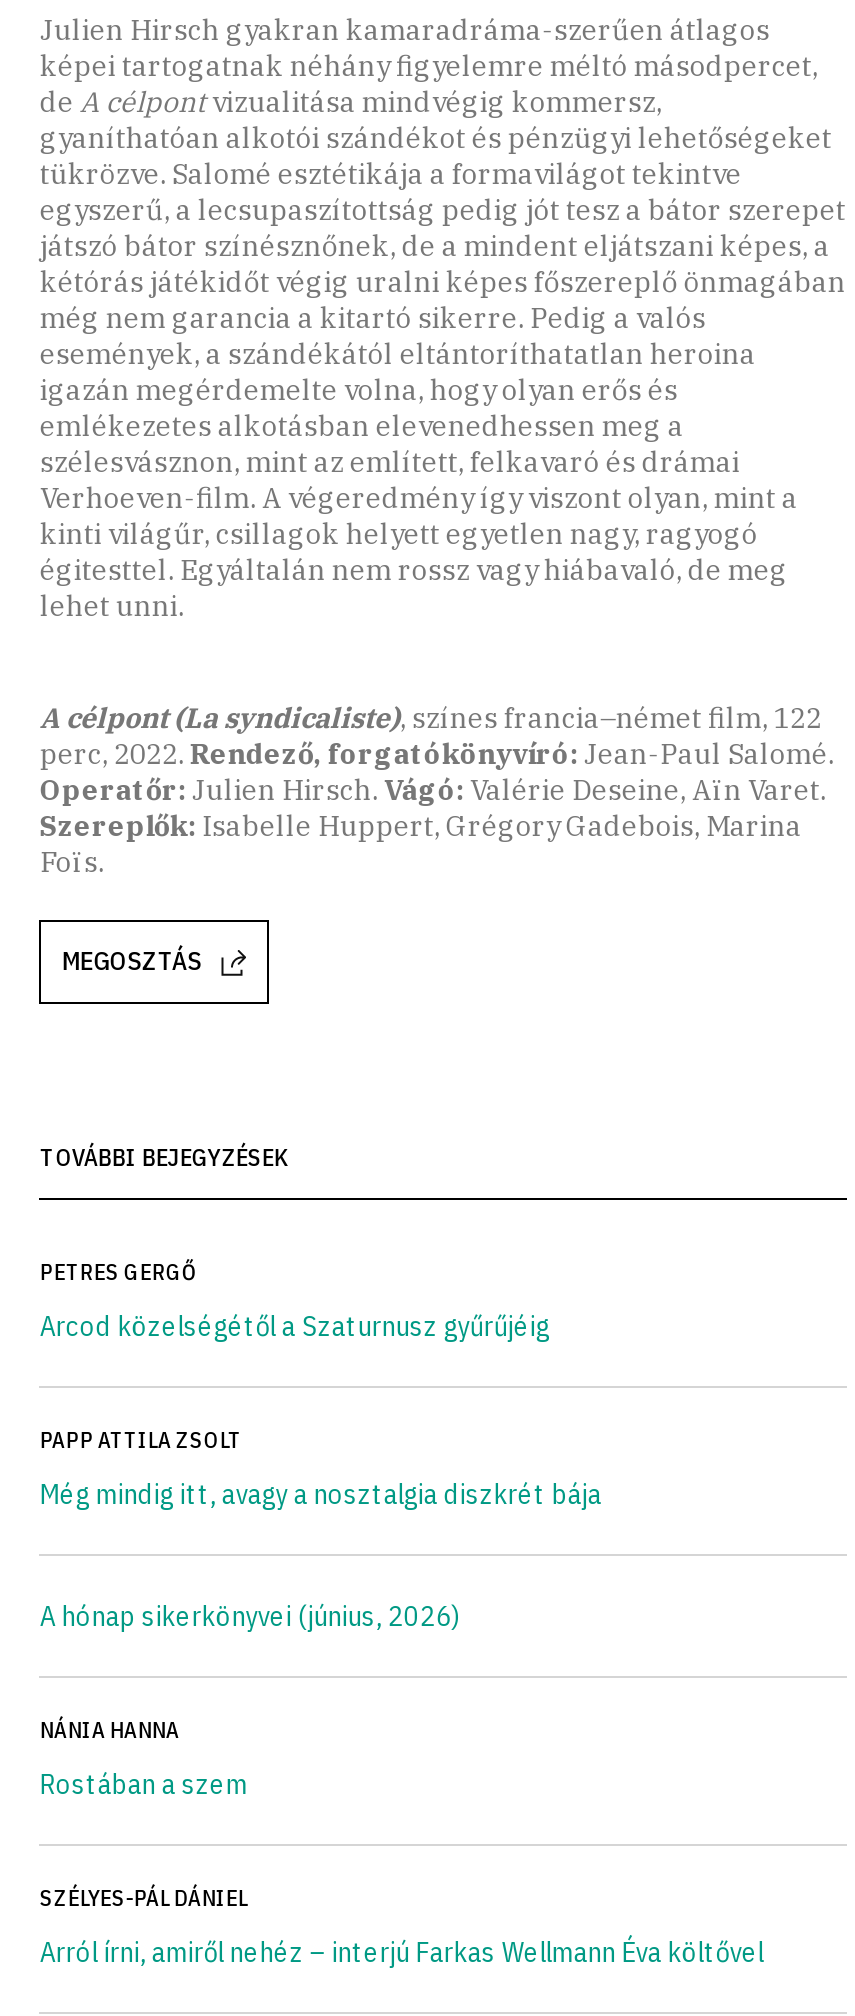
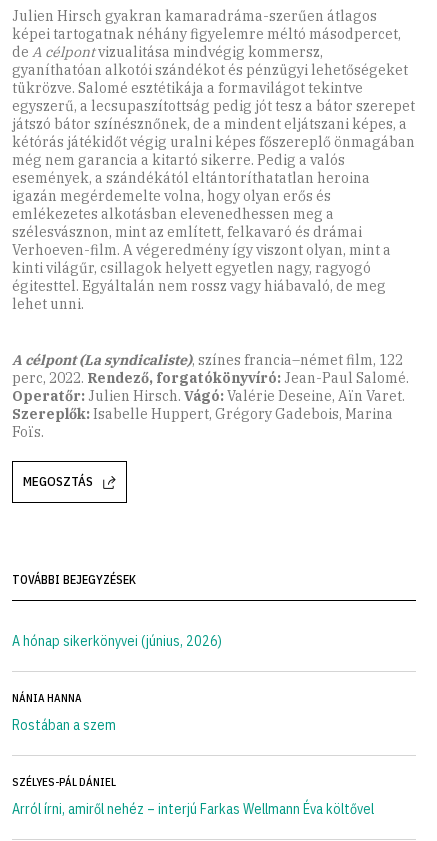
- PETRES GERGŐ
- Arcod közelségétől a Szaturnusz gyűrűjéig
- PAPP ATTILA ZSOLT
- Még mindig itt, avagy a nosztalgia diszkrét bája
